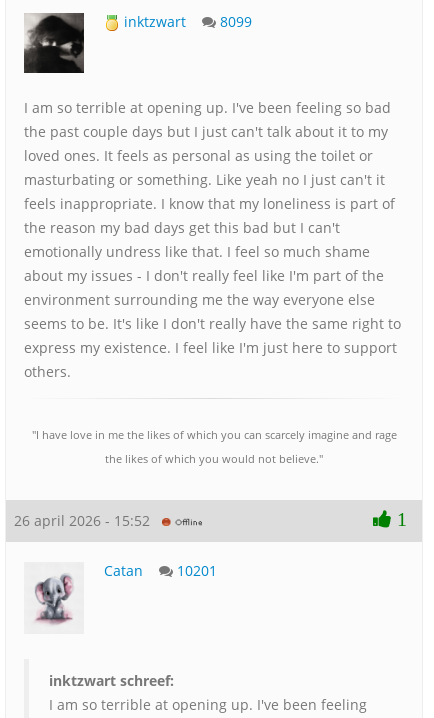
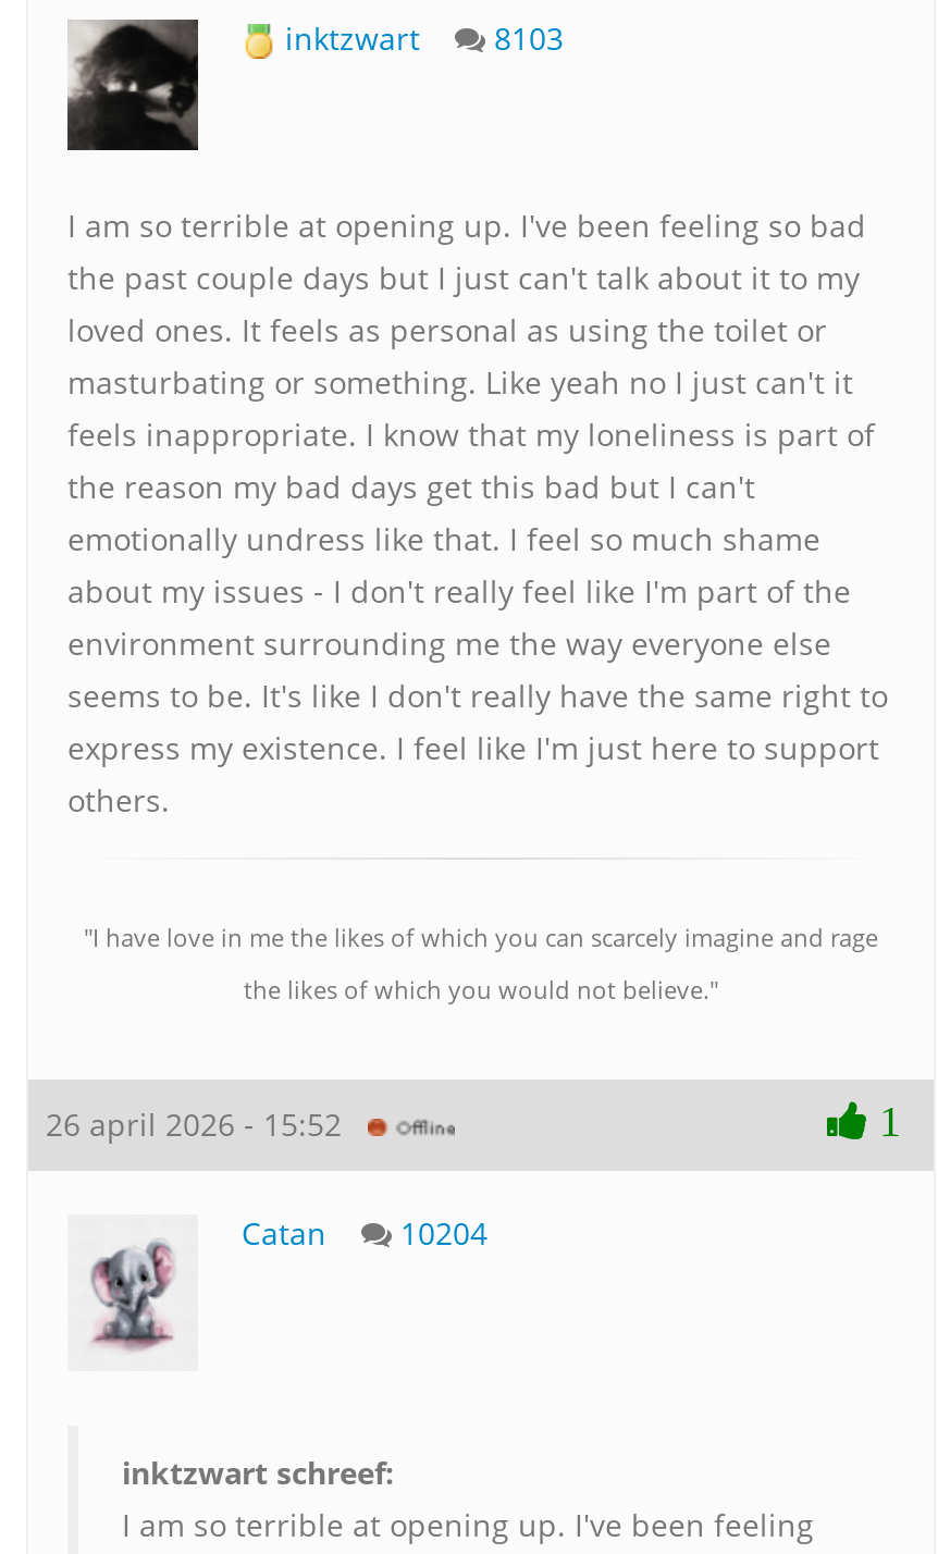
- inktzwart 8099
+ inktzwart 8103

- Catan 10201
+ Catan 10204
